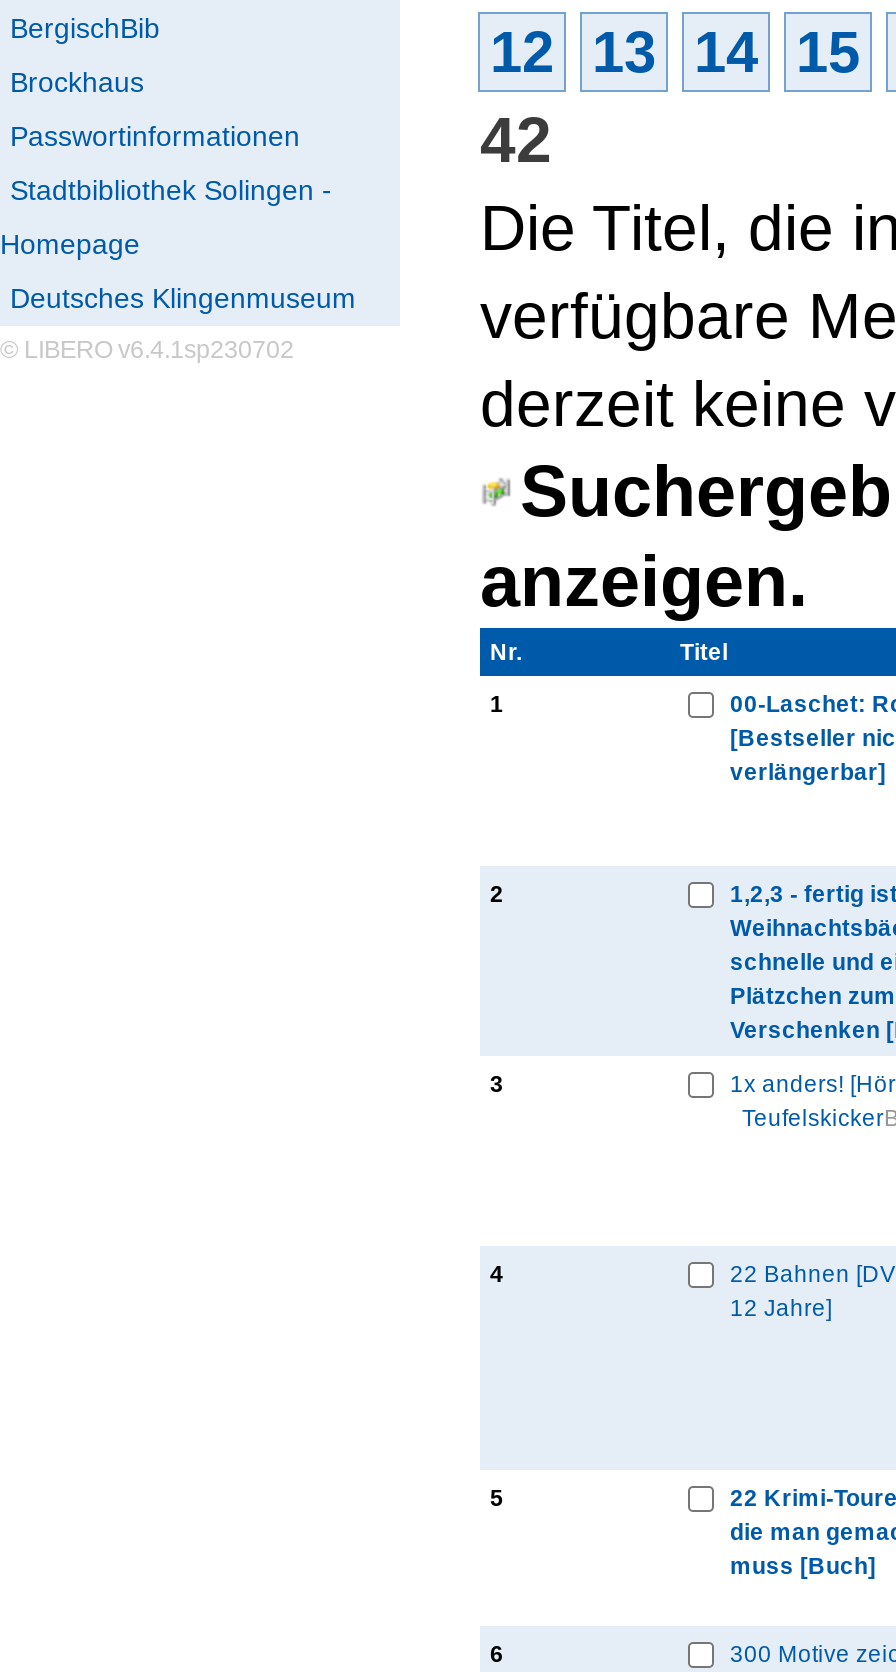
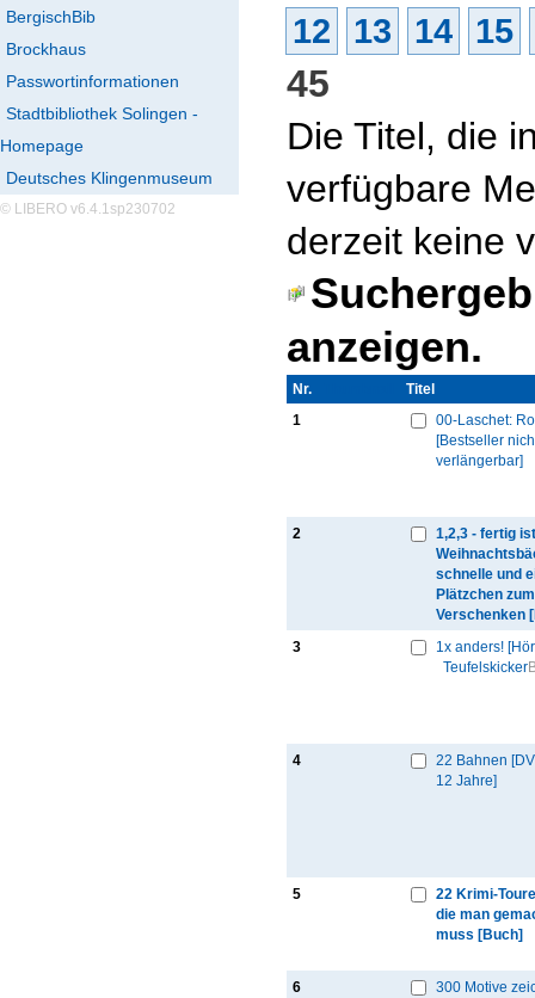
- 42
+ 45
